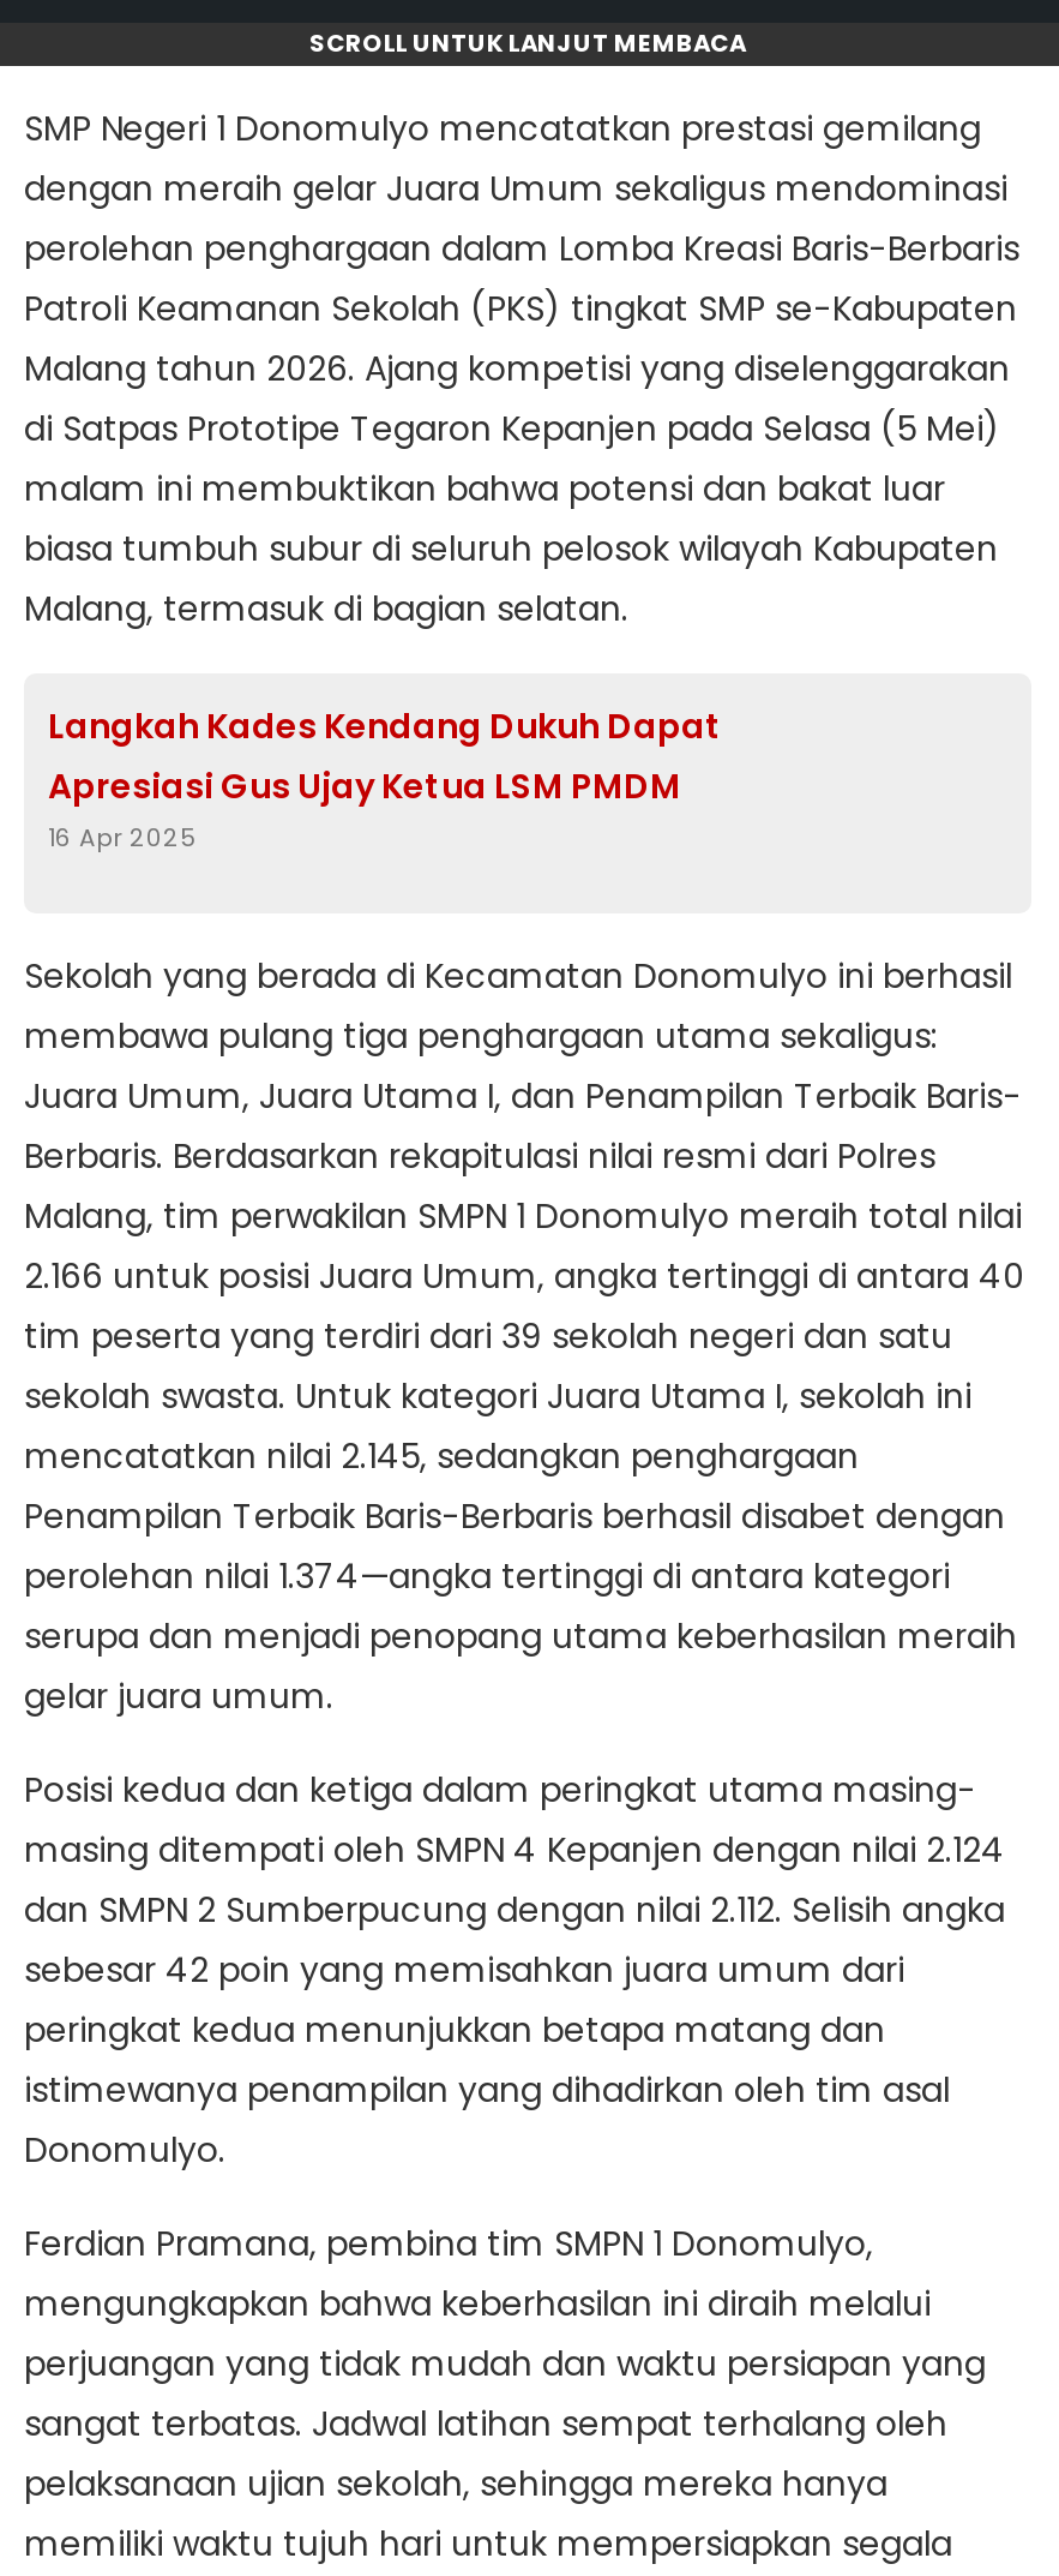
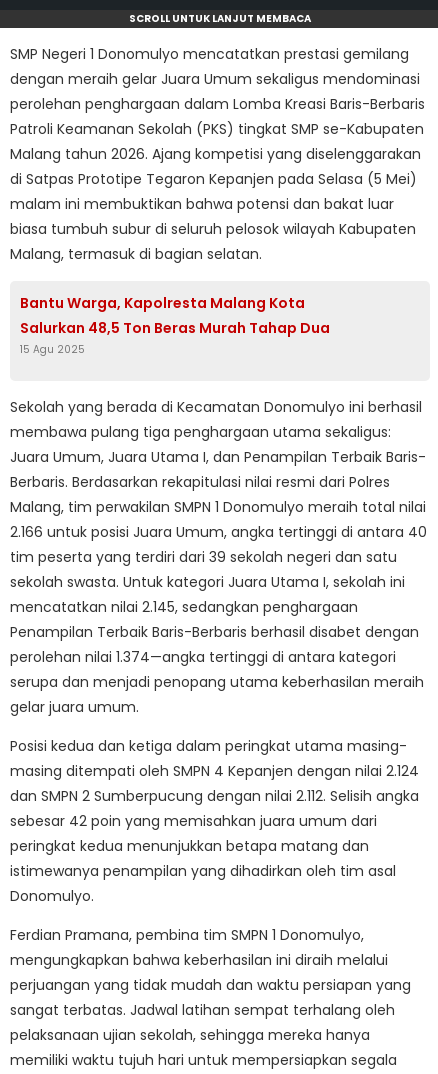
- Langkah Kades Kendang Dukuh Dapat
- Apresiasi Gus Ujay Ketua LSM PMDM
- 16 Apr 2025
+ Bantu Warga, Kapolresta Malang Kota
+ Salurkan 48,5 Ton Beras Murah Tahap Dua
+ 15 Agu 2025
